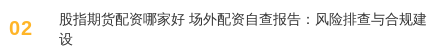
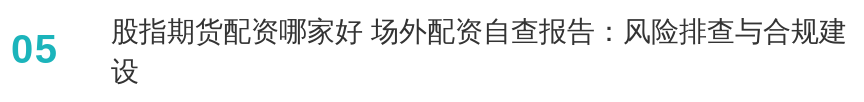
- 02 股指期货配资哪家好 场外配资自查报告：风险排查与合规建 设
+ 05 股指期货配资哪家好 场外配资自查报告：风险排查与合规建 设
